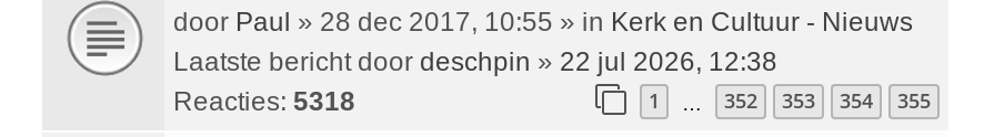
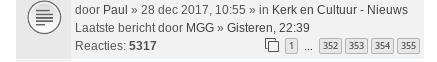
- Laatste bericht door deschpin» 22 jul 2026, 12:38
- Reacties: 5318
+ Laatste bericht door MGG» Gisteren, 22:39
+ Reacties: 5317
